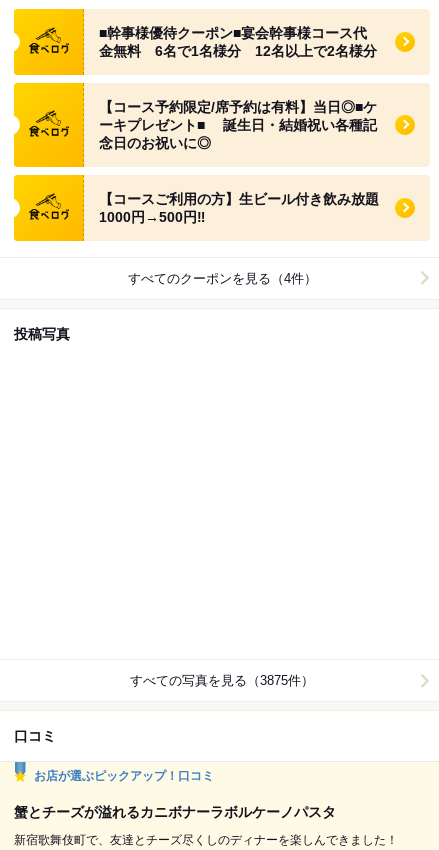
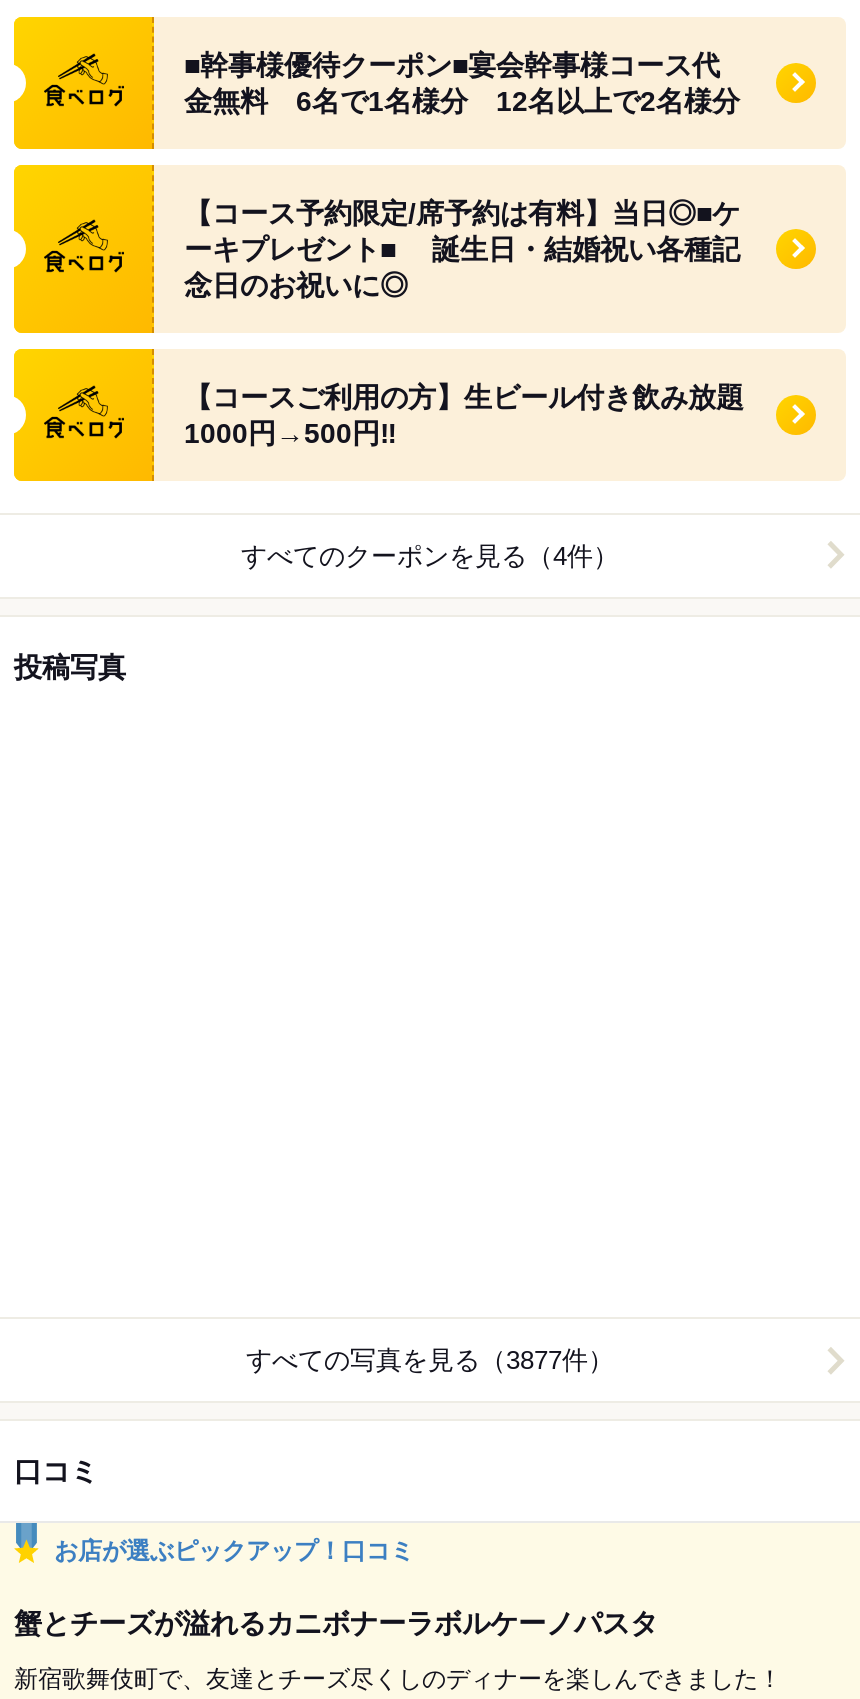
- すべての写真を見る（3875件）
+ すべての写真を見る（3877件）
